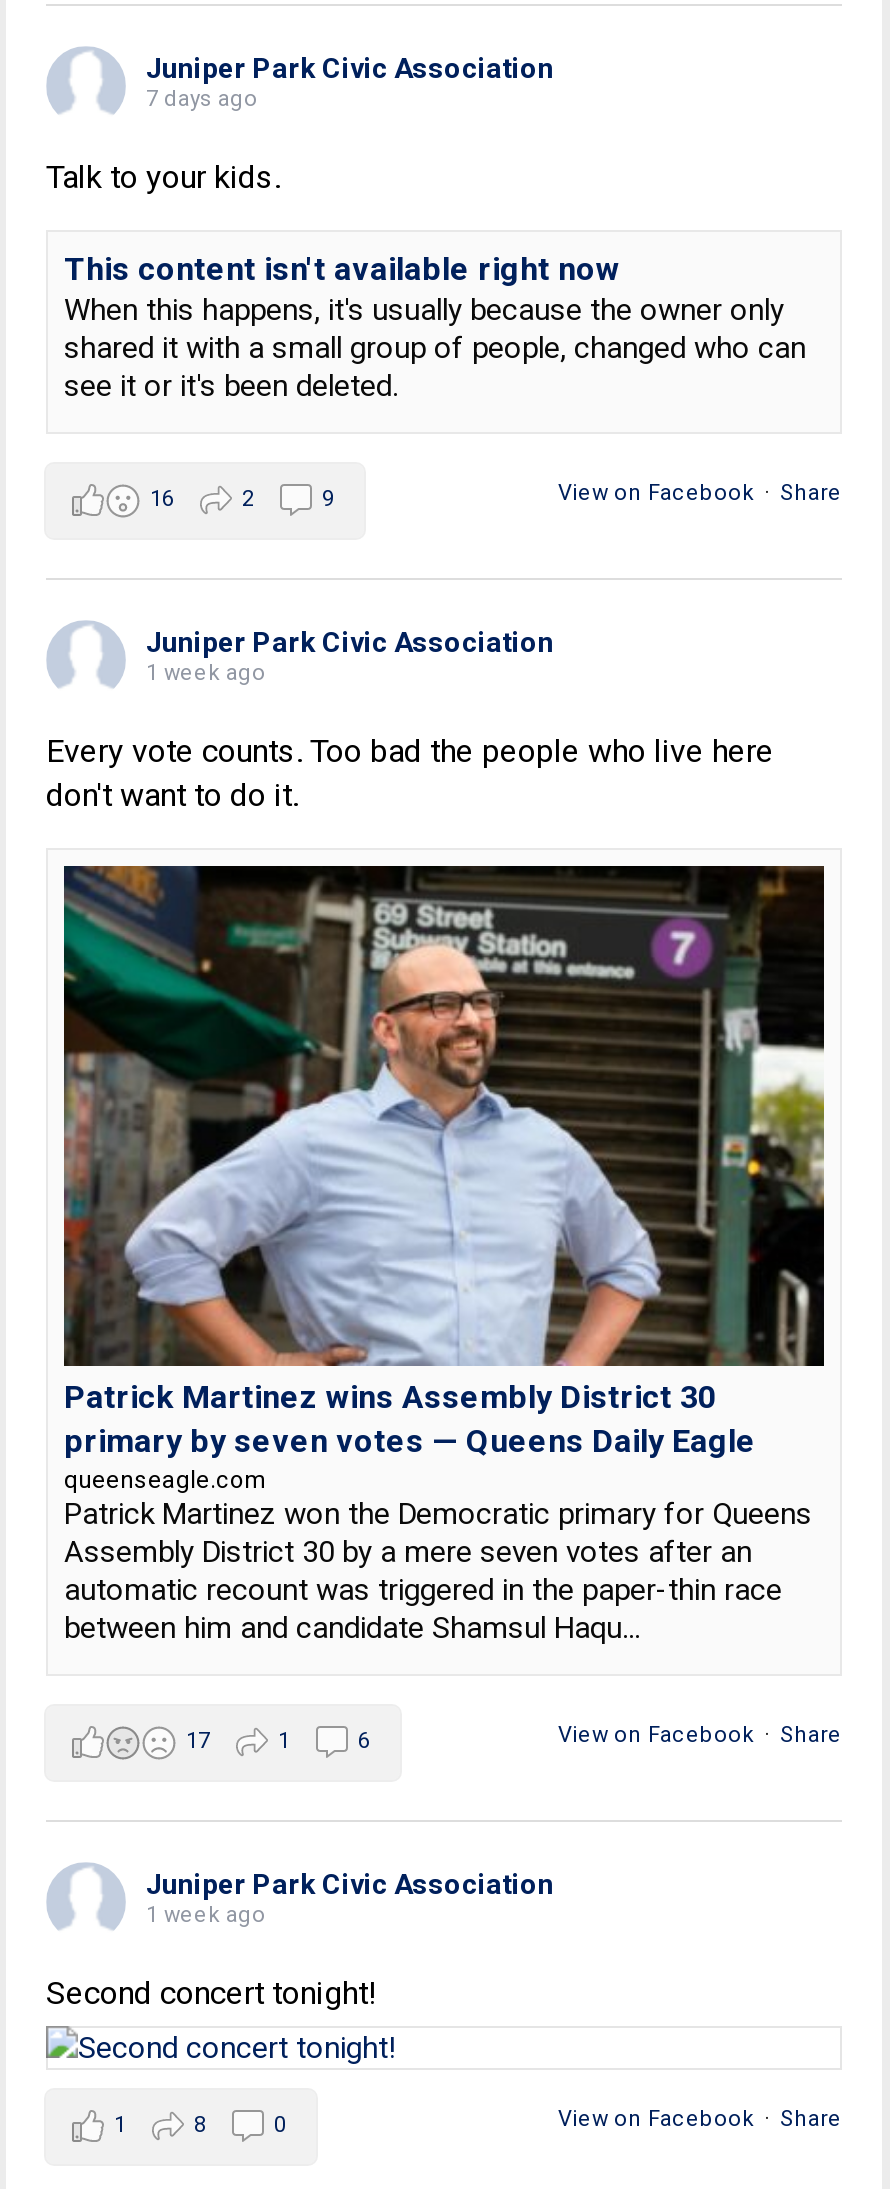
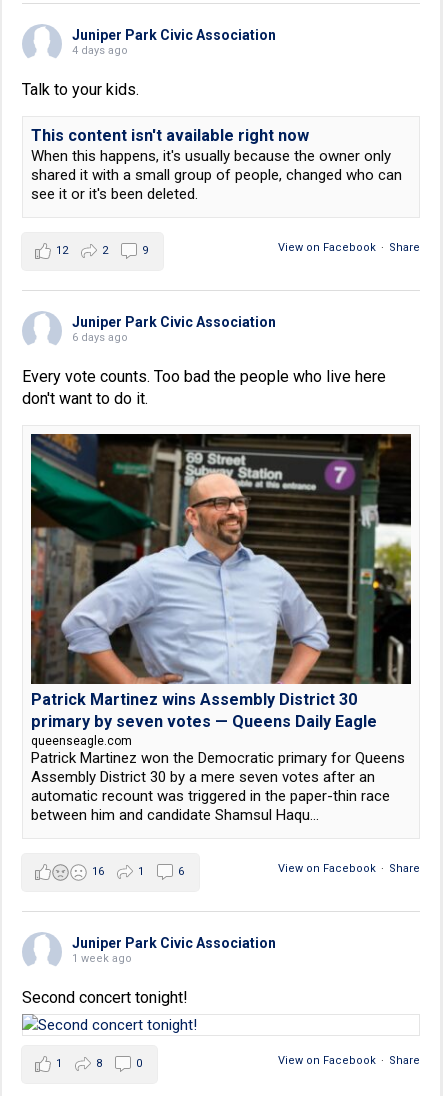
- 7 days ago
+ 4 days ago

- 16
+ 12

- 1 week ago
+ 6 days ago

- 17
+ 16
